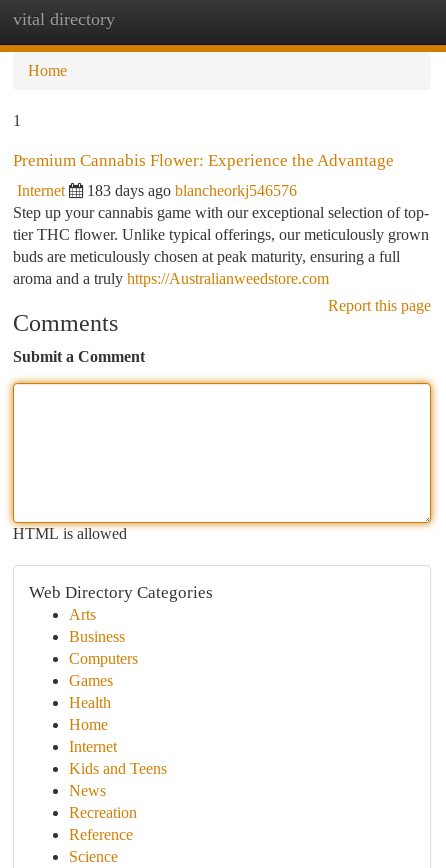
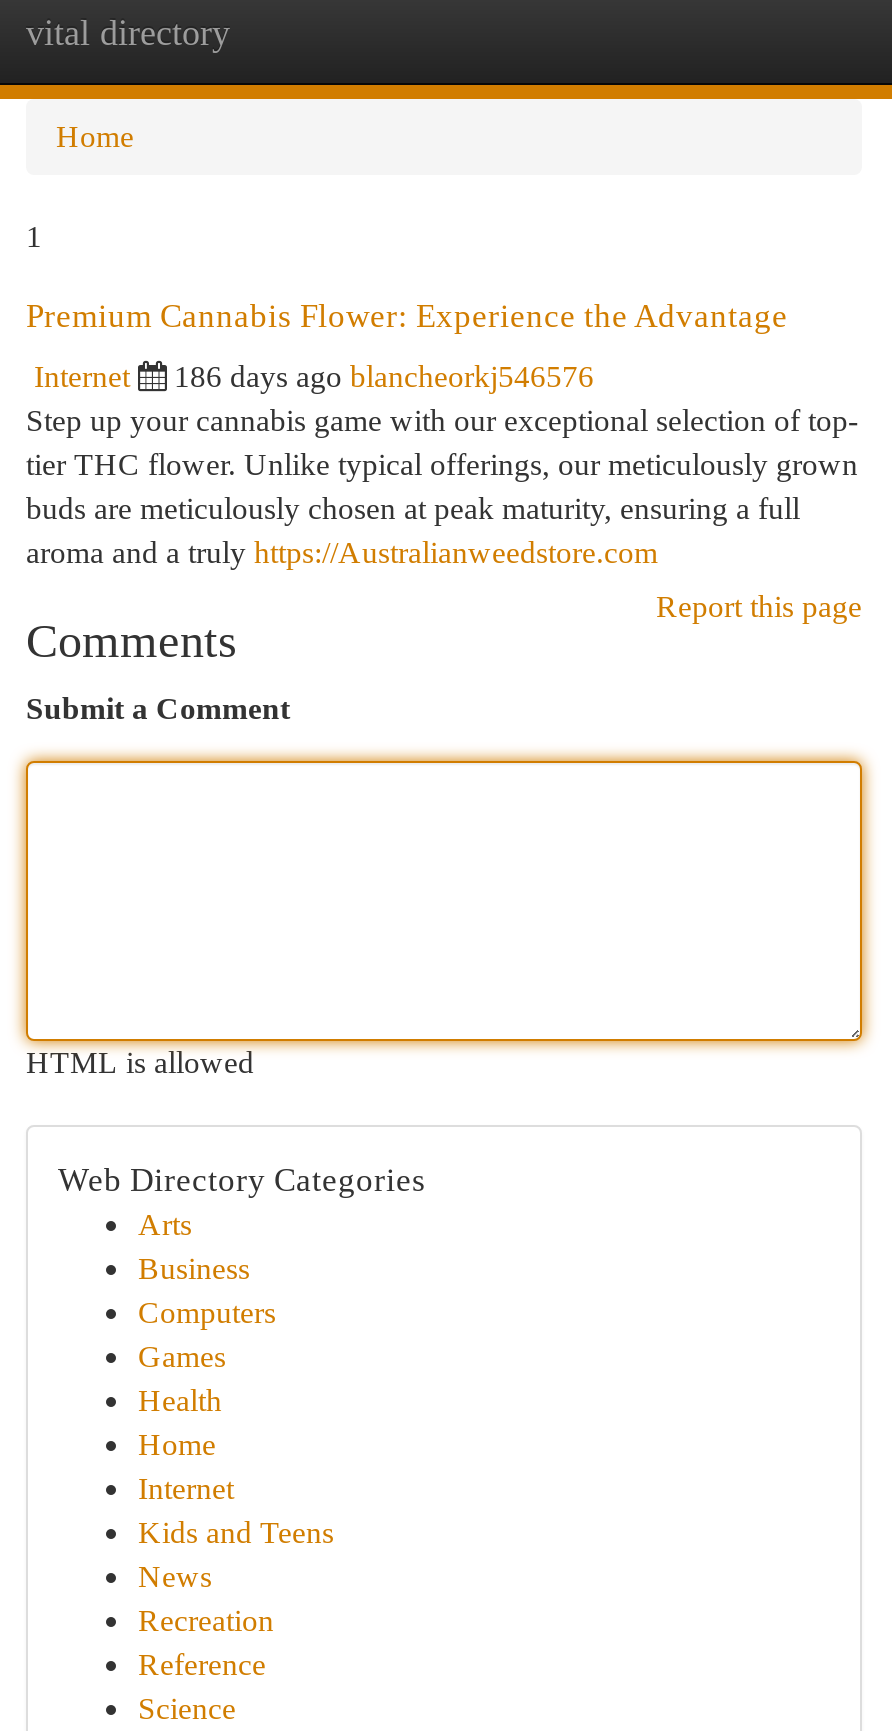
- 183 days ago blancheorkj546576
+ 186 days ago blancheorkj546576
